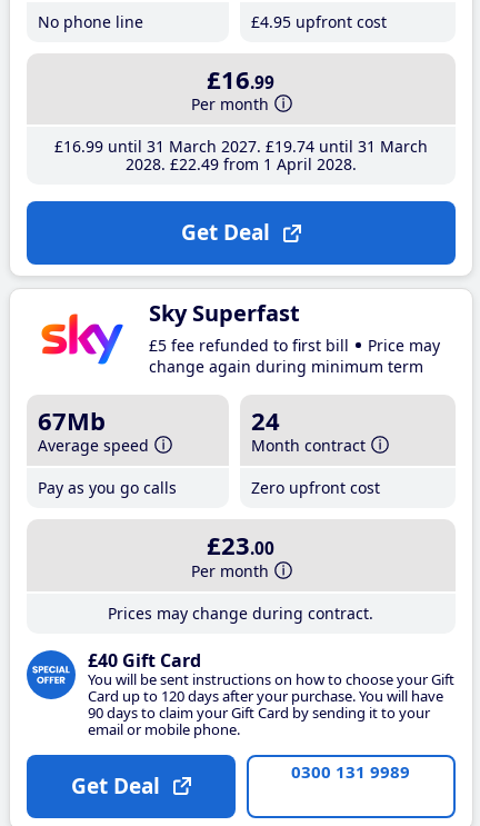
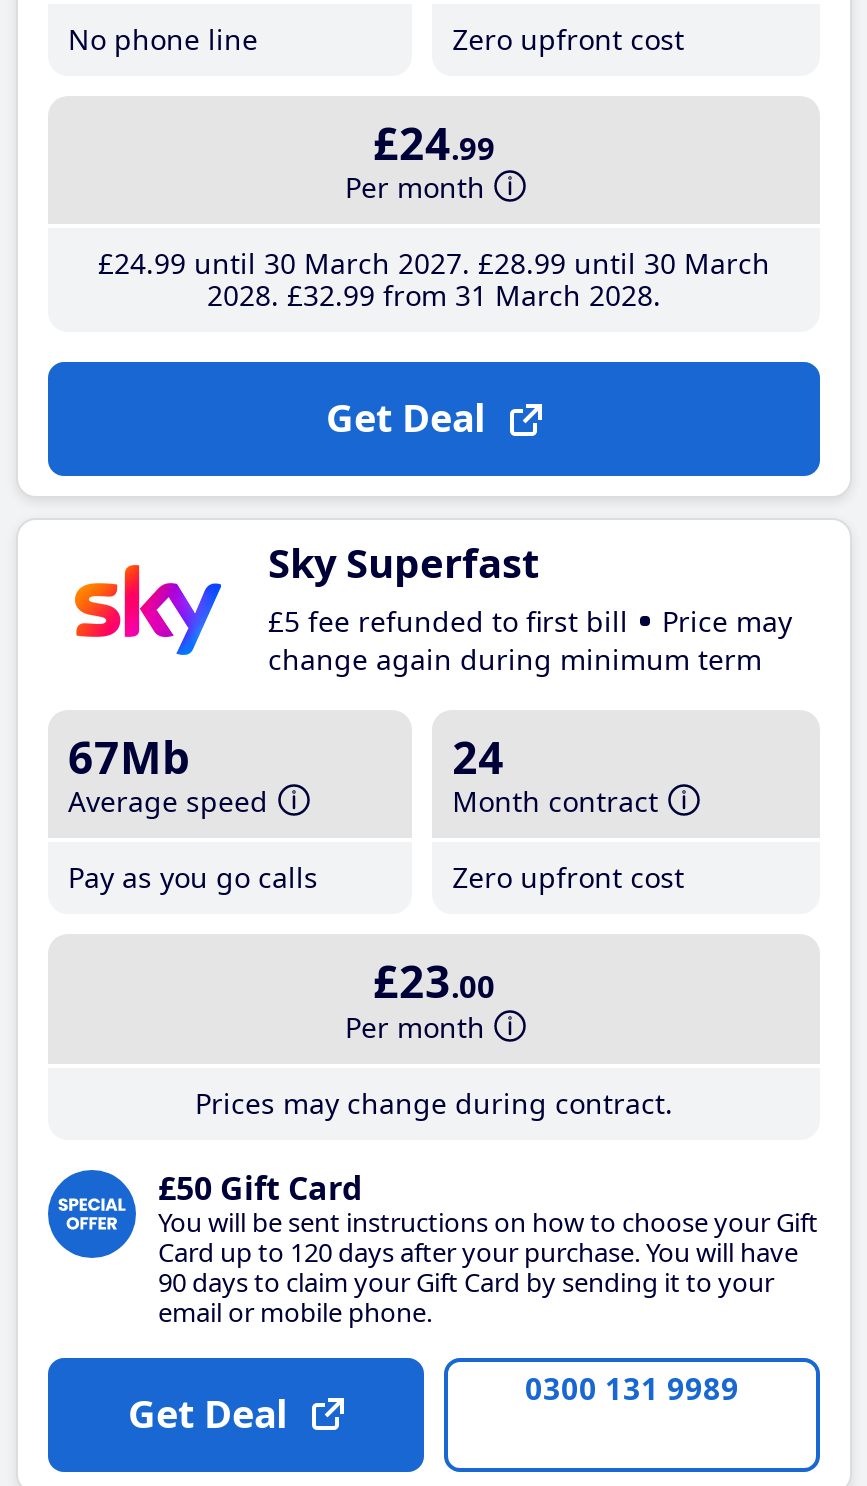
- £4.95 upfront cost
+ Zero upfront cost

- £16.99
+ £24.99

- £16.99 until 31 March 2027 £19.74 until 31 March
+ £24.99 until 30 March 2027 £28.99 until 30 March

- 2028 £22.49 from 1 April 2028
+ 2028 £32.99 from 31 March 2028

- £40 Gift Card
+ £50 Gift Card
